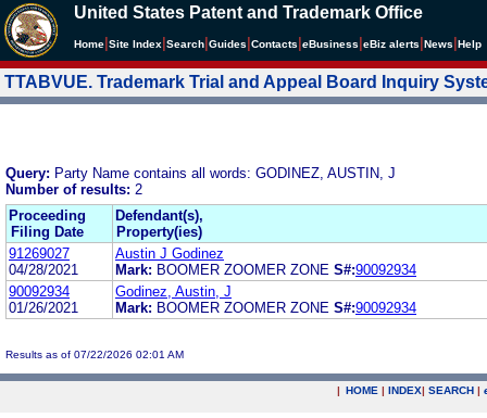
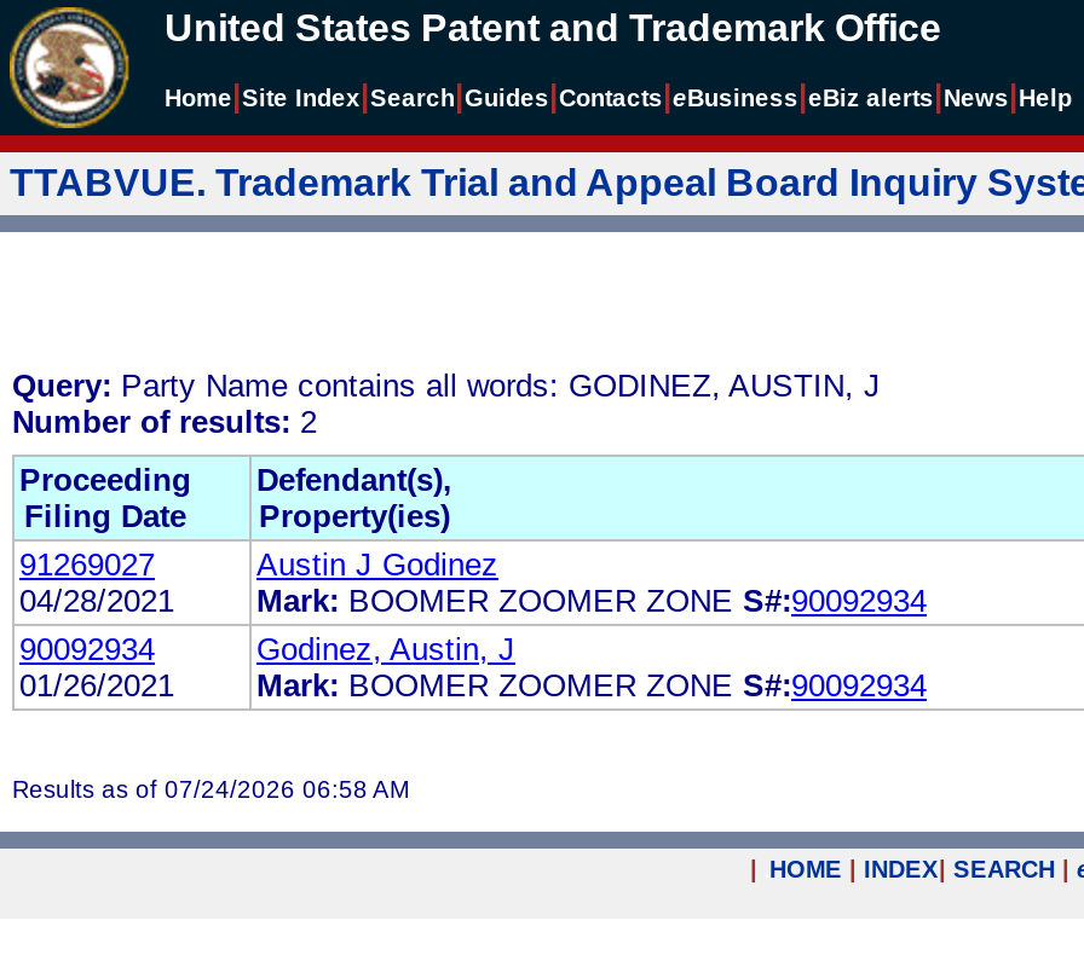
- Results as of 07/22/2026 02:01 AM
+ Results as of 07/24/2026 06:58 AM
